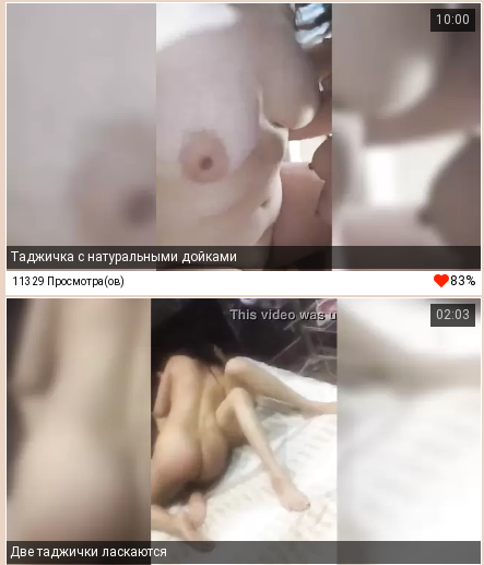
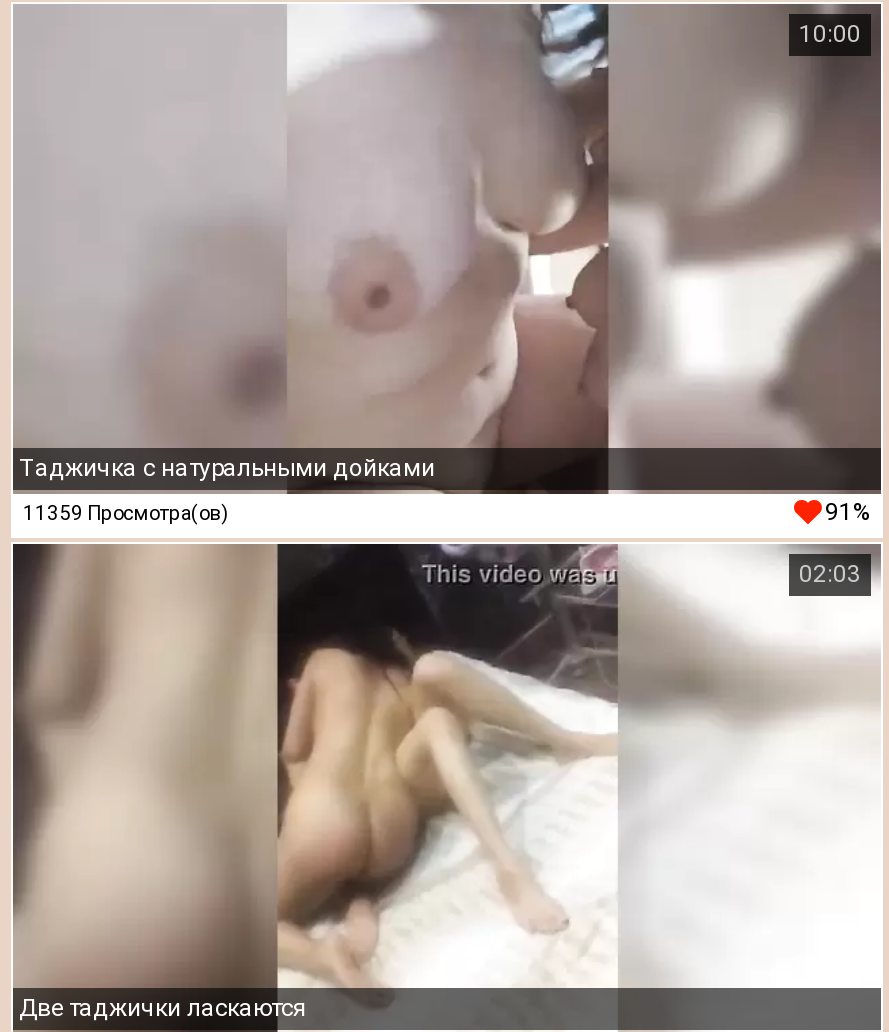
- 11329 Просмотра(ов)
+ 11359 Просмотра(ов)

- 83%
+ 91%
